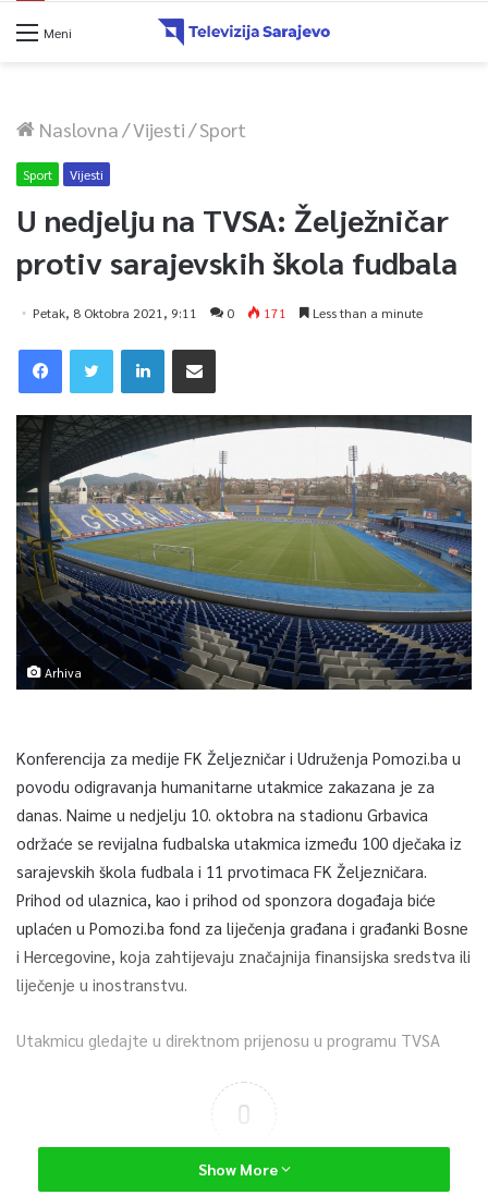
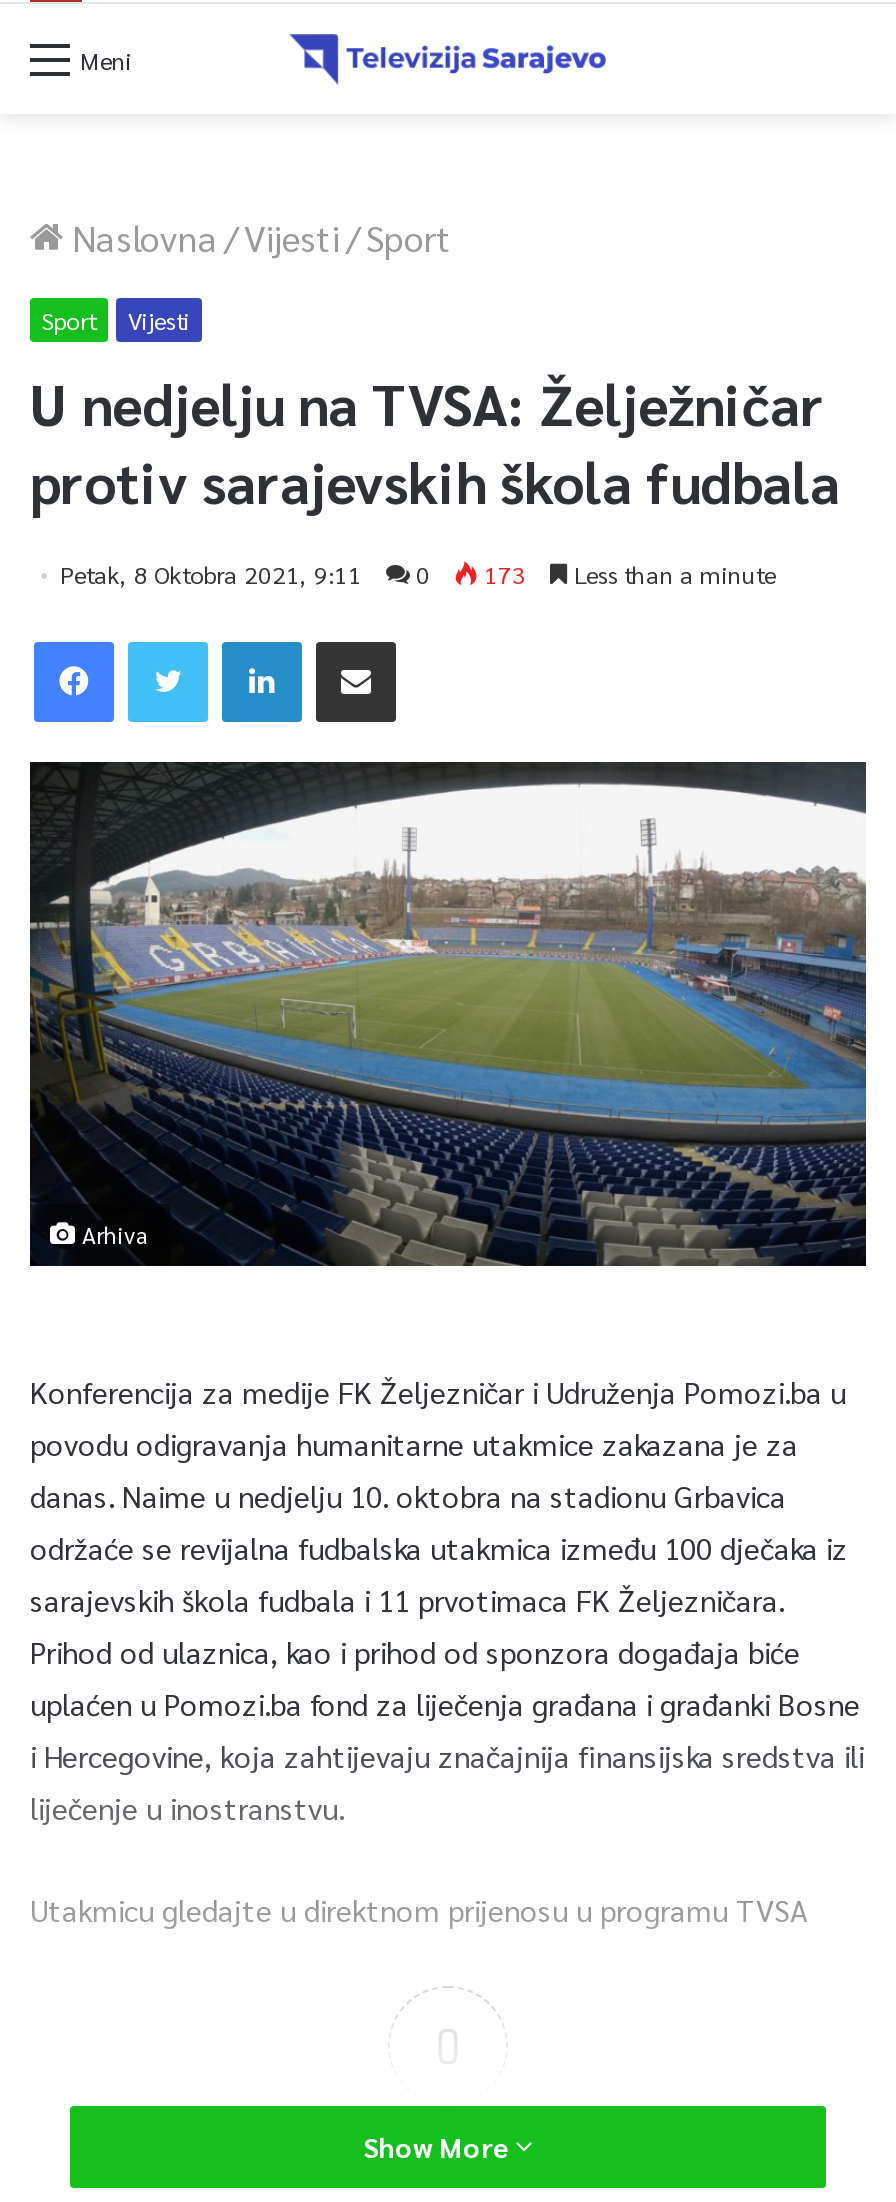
- Petak, 8 Oktobra 2021, 9:11 0 171 Less than a minute
+ Petak, 8 Oktobra 2021, 9:11 0 173 Less than a minute
